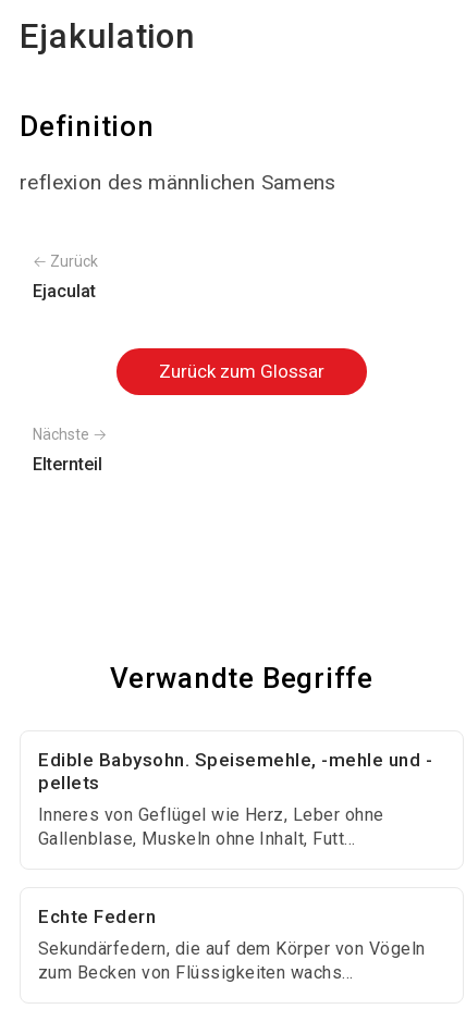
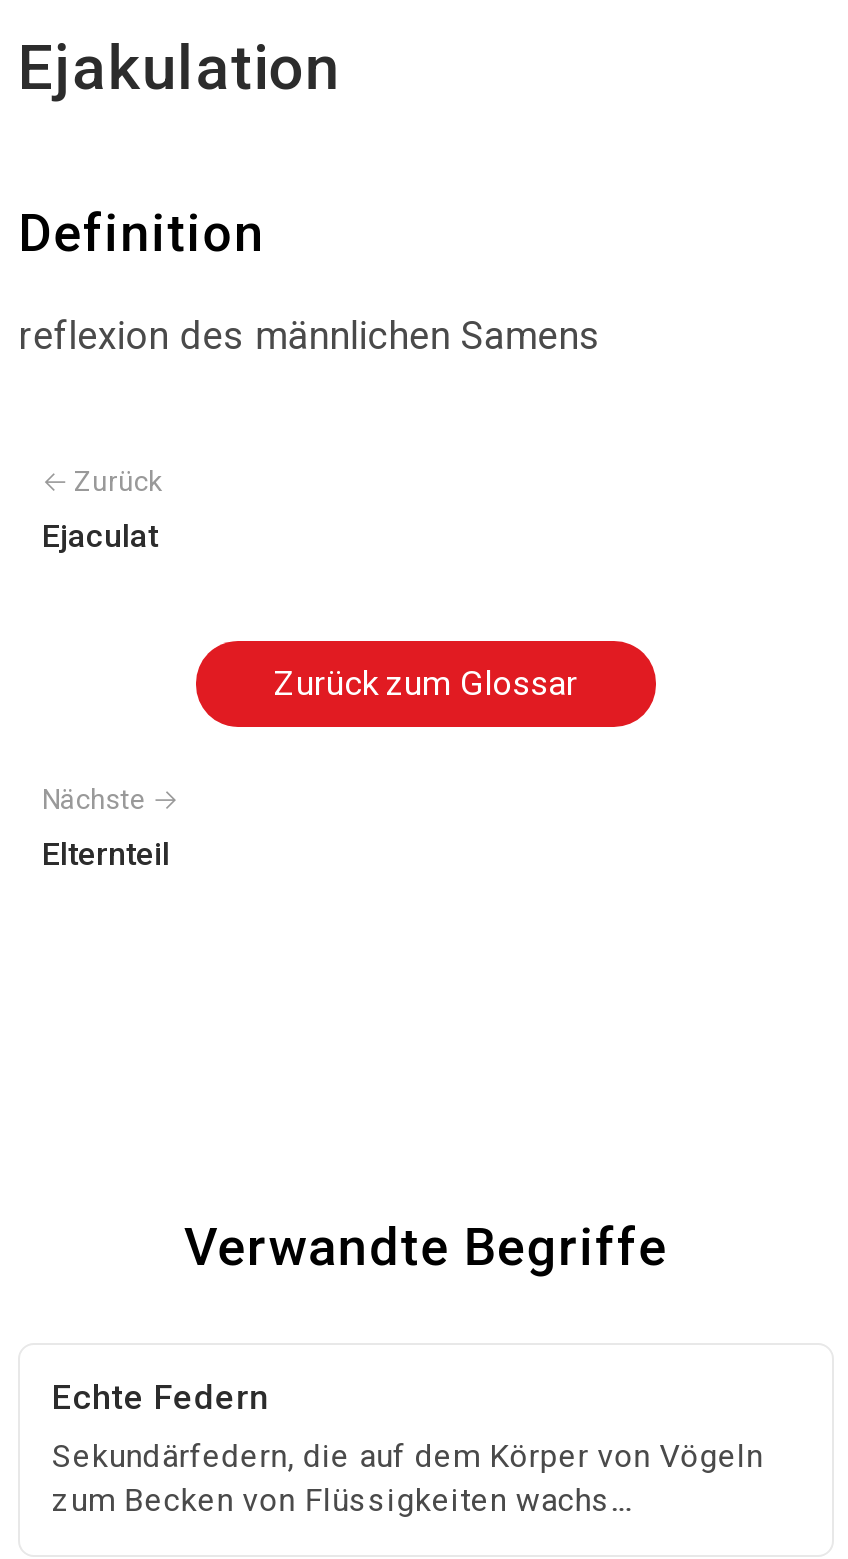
- Edible Babysohn. Speisemehle, -mehle und -
- pellets
- Inneres von Geflügel wie Herz, Leber ohne
- Gallenblase, Muskeln ohne Inhalt, Futt...
